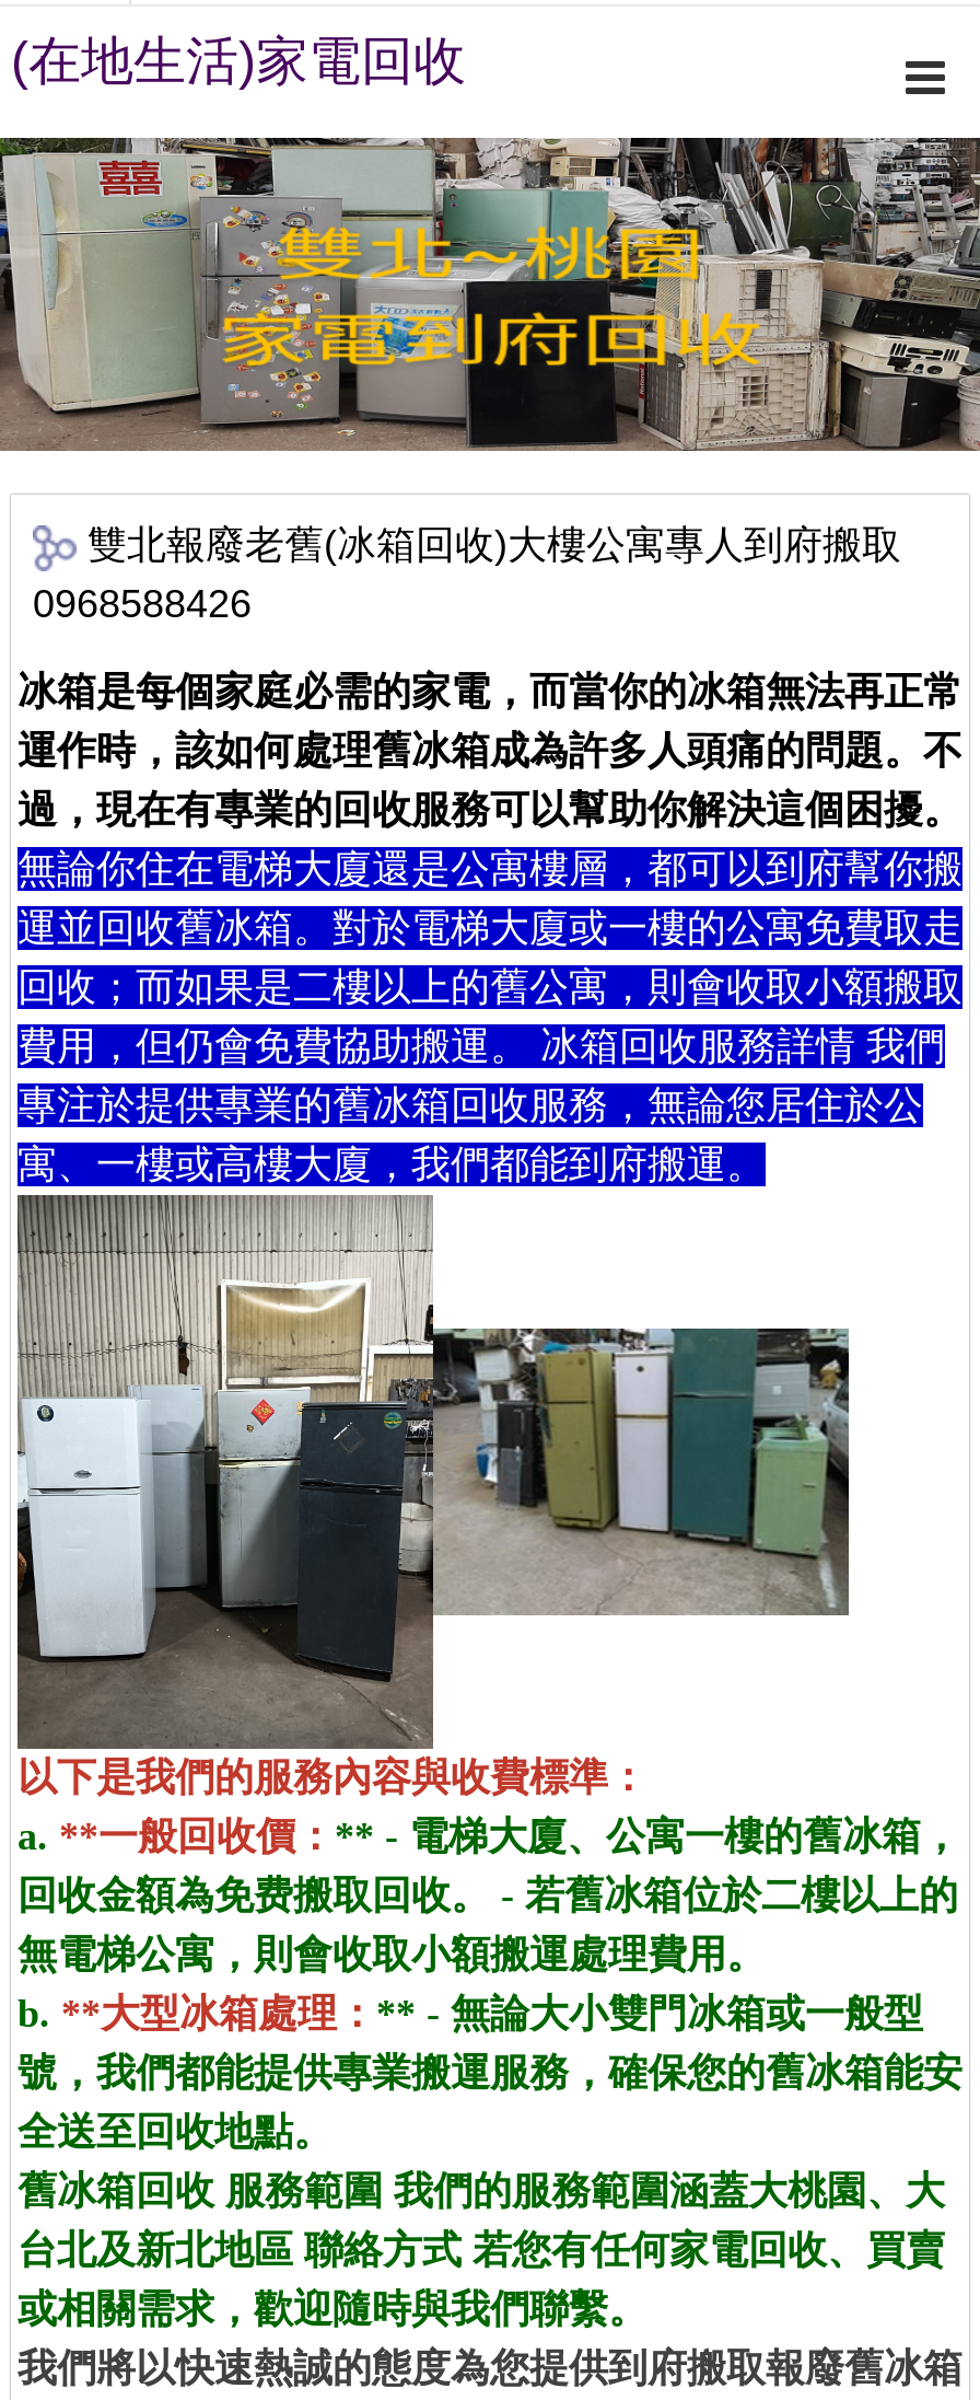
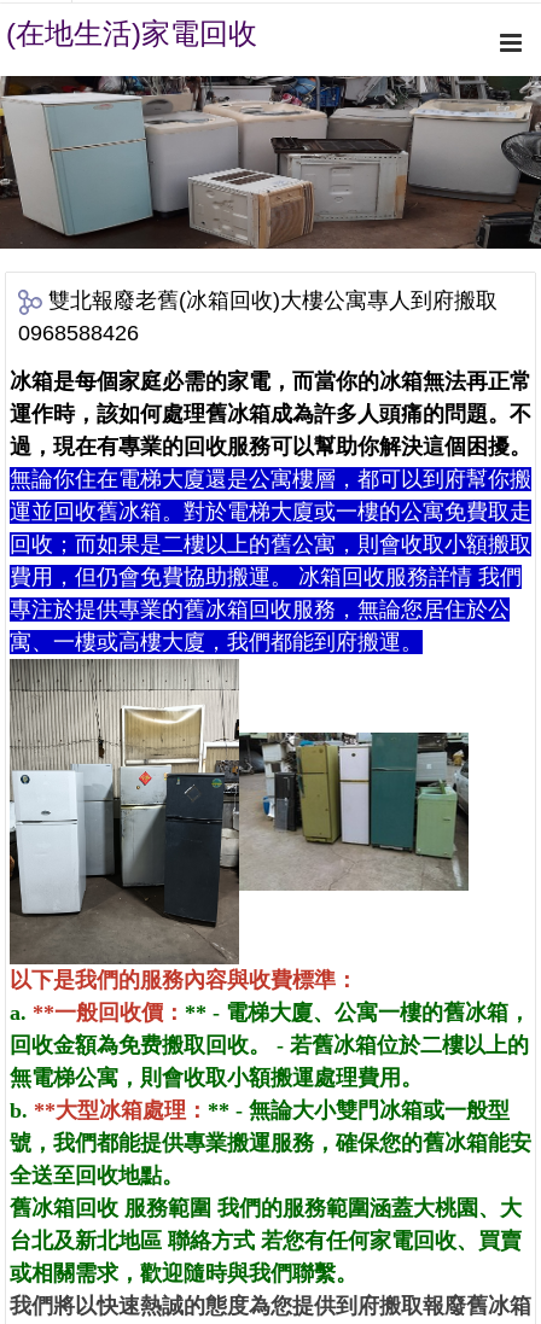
- [image]
+ [image]
